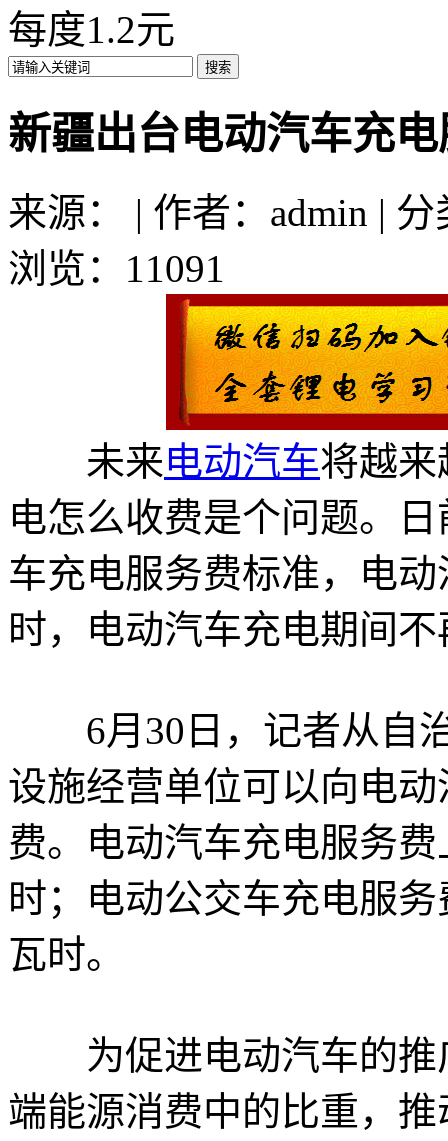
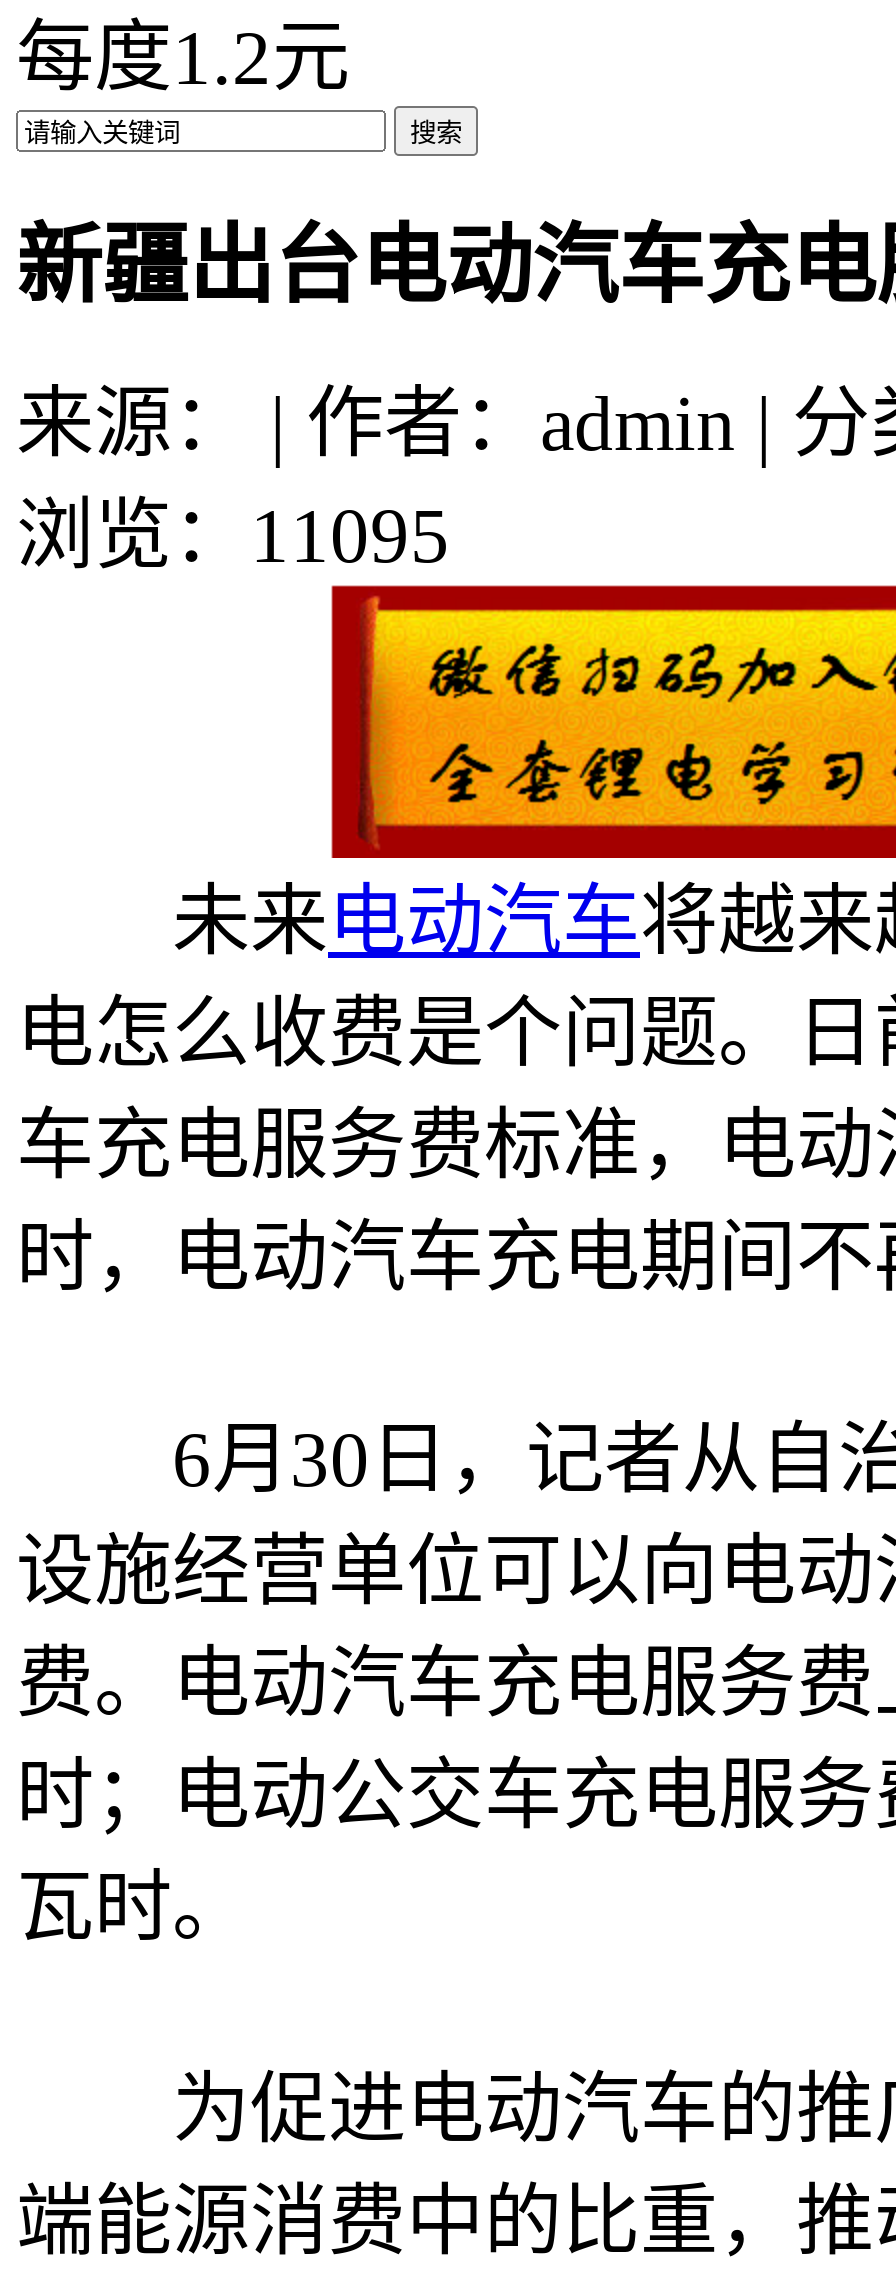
- 浏览：11091
+ 浏览：11095
